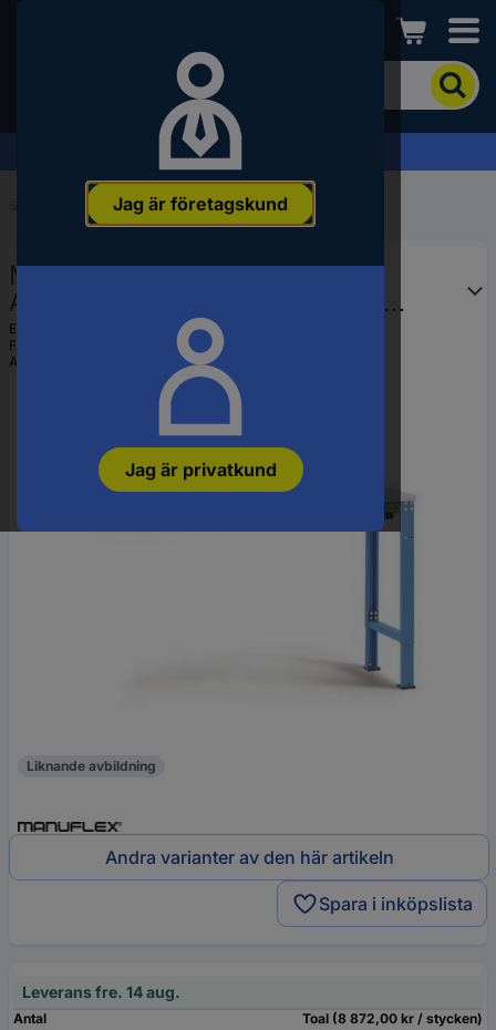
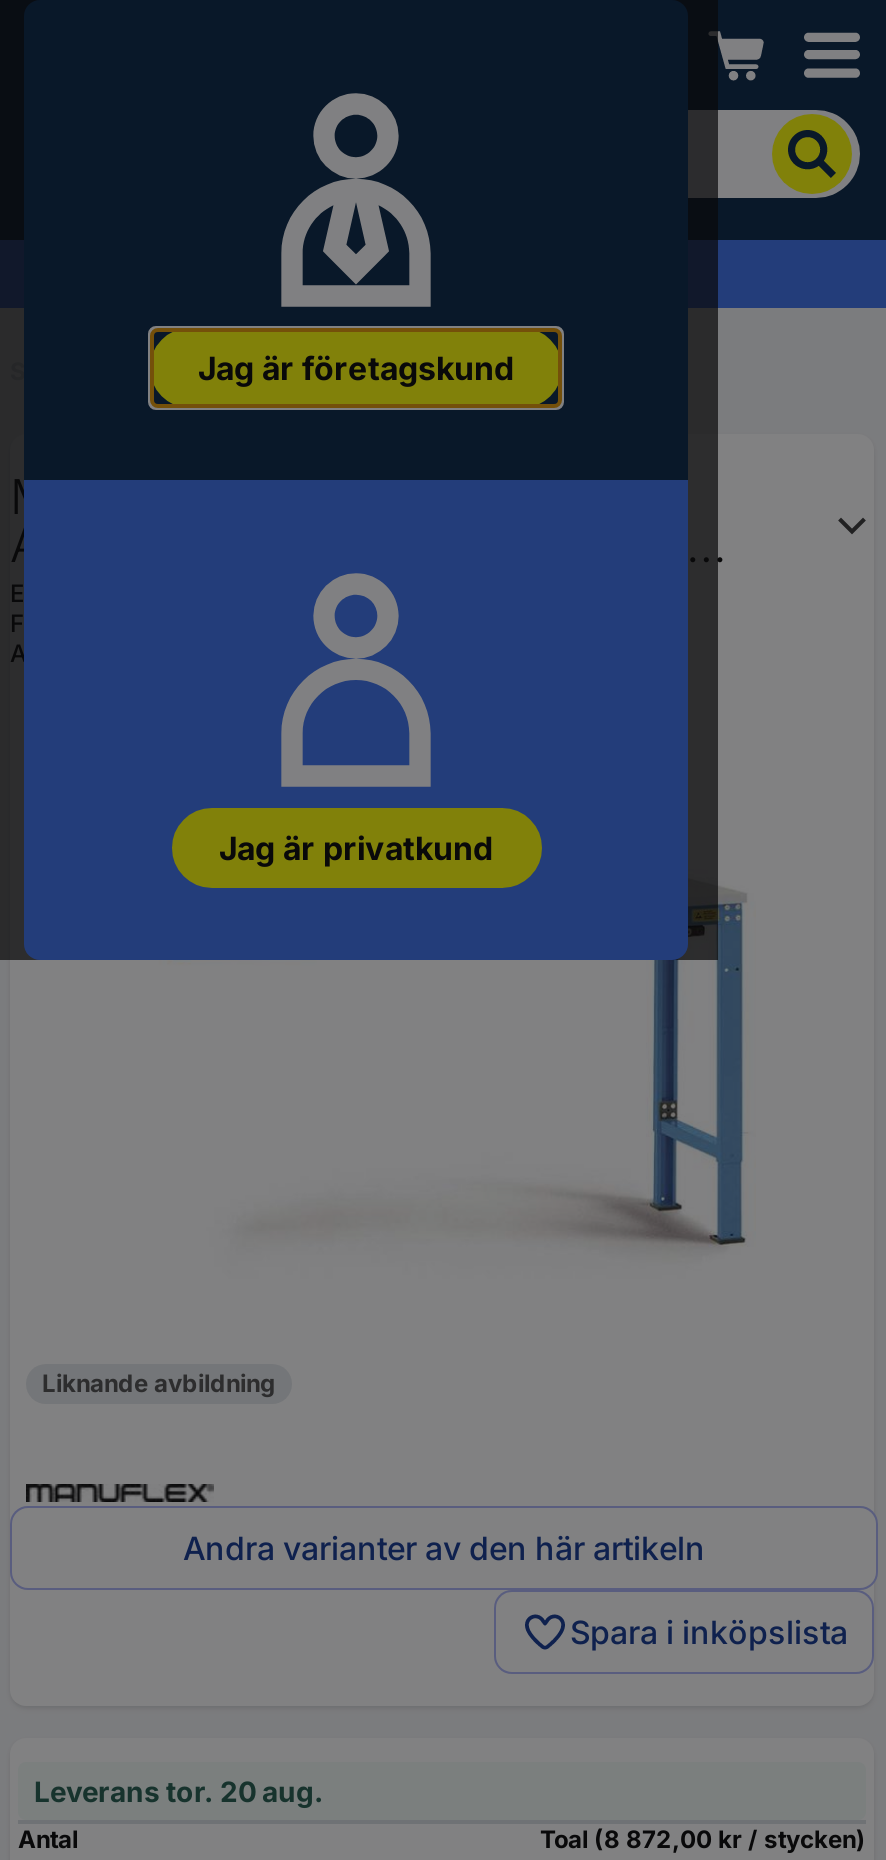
- Leverans fre. 14 aug.
+ Leverans tor. 20 aug.
